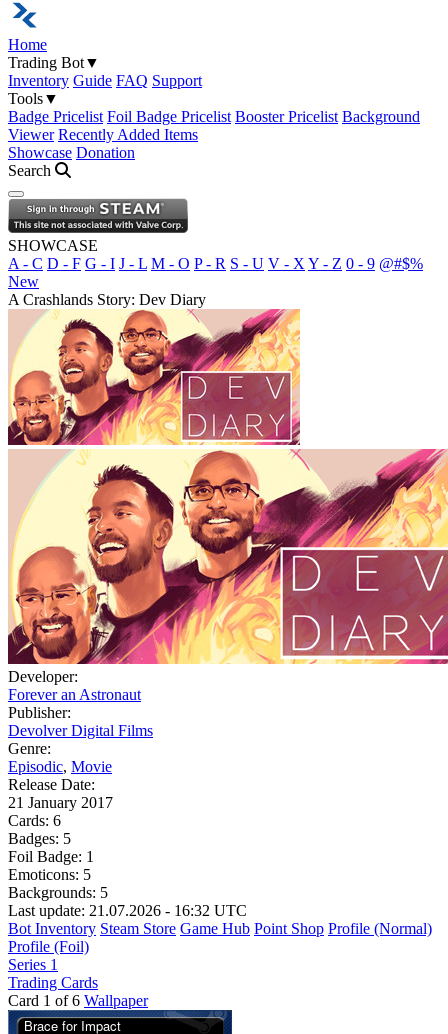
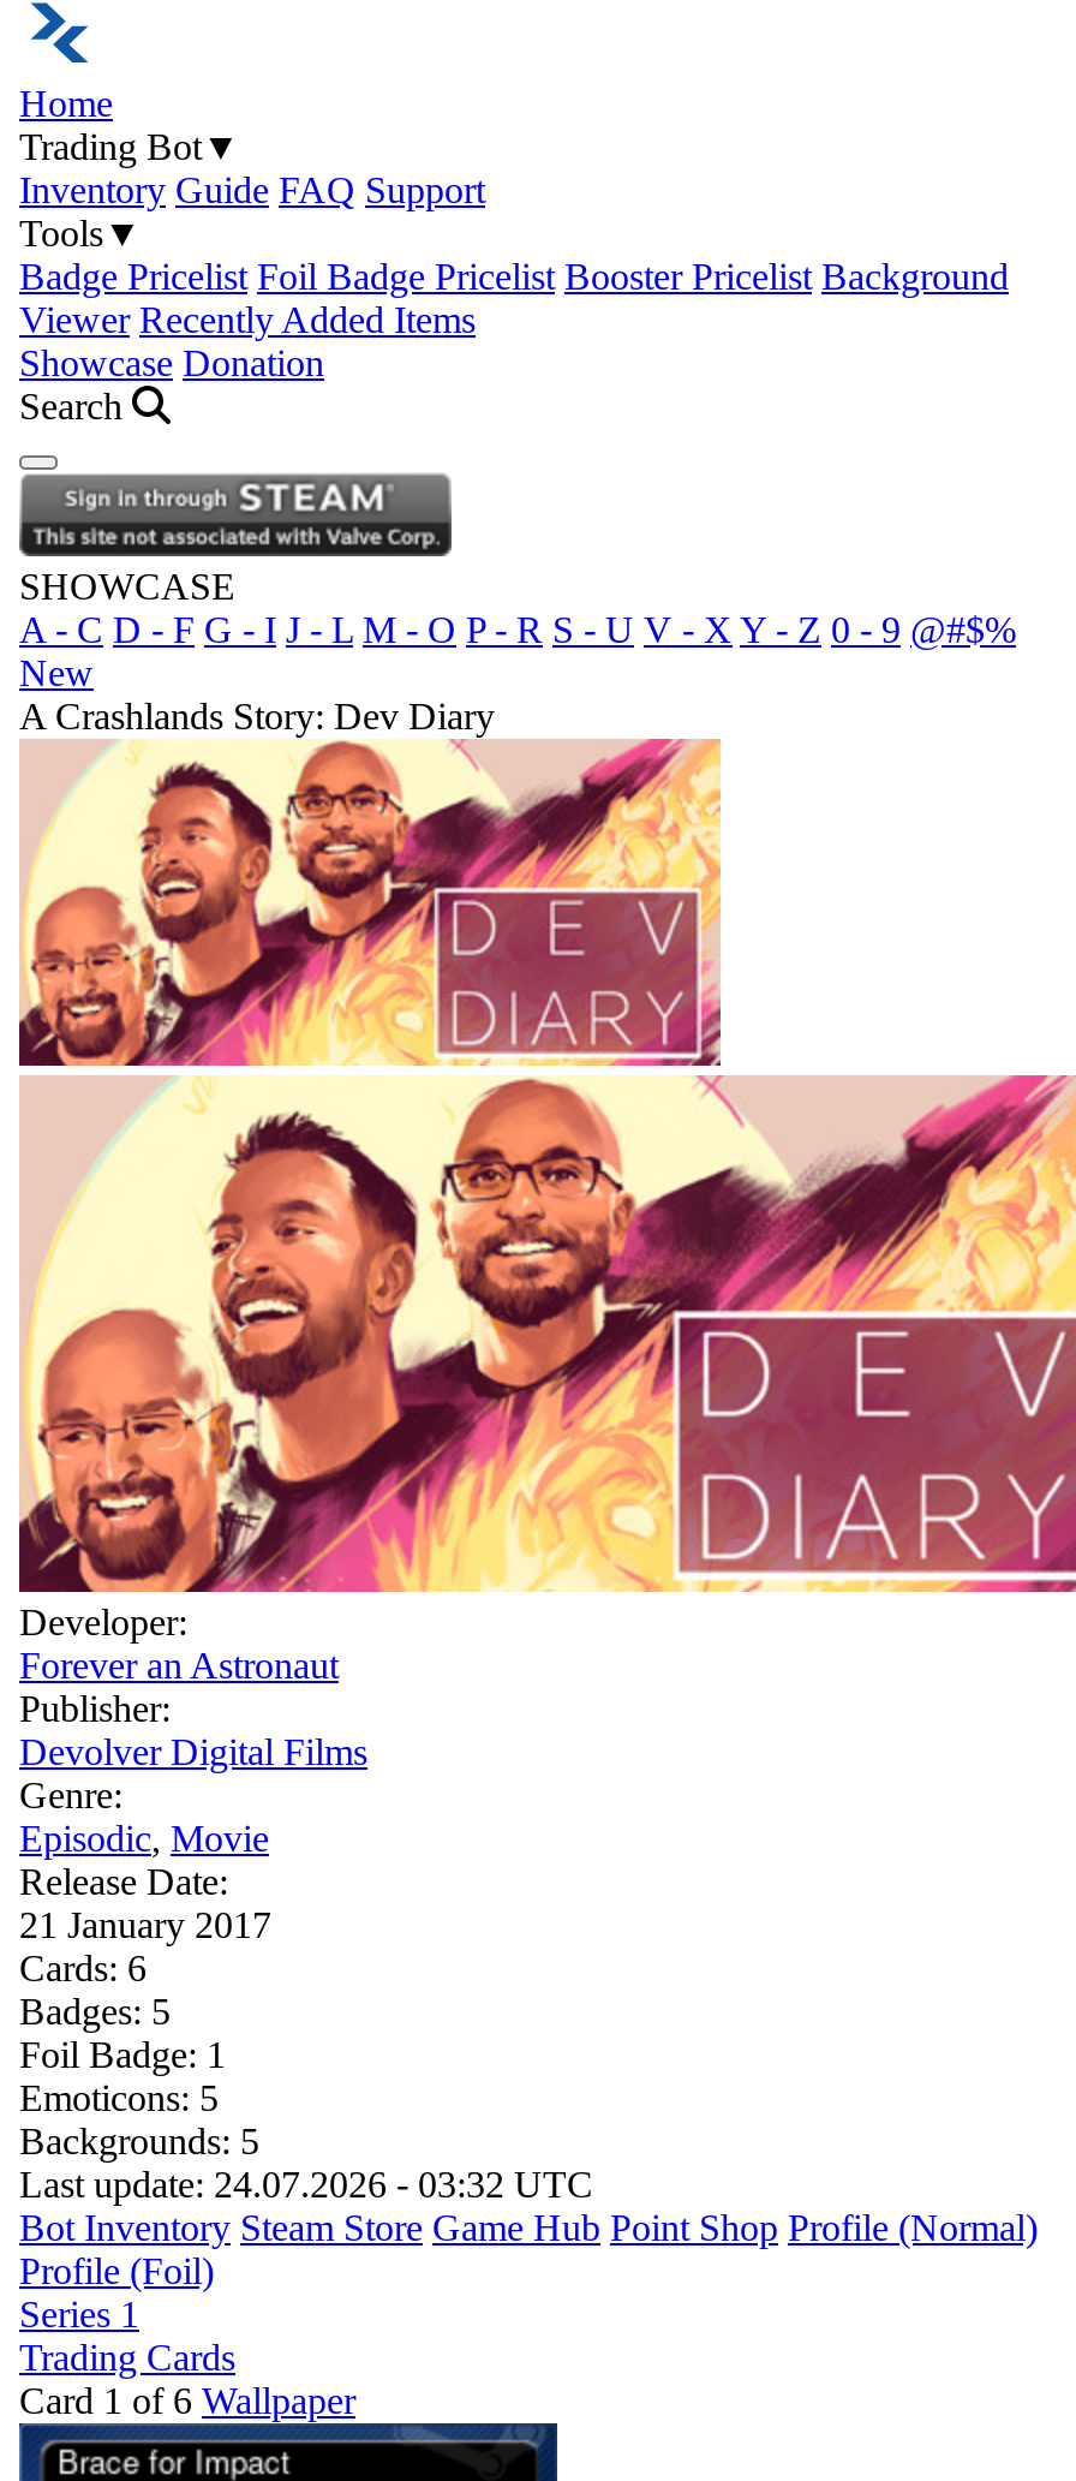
- Last update: 21.07.2026 - 16:32 UTC
+ Last update: 24.07.2026 - 03:32 UTC
